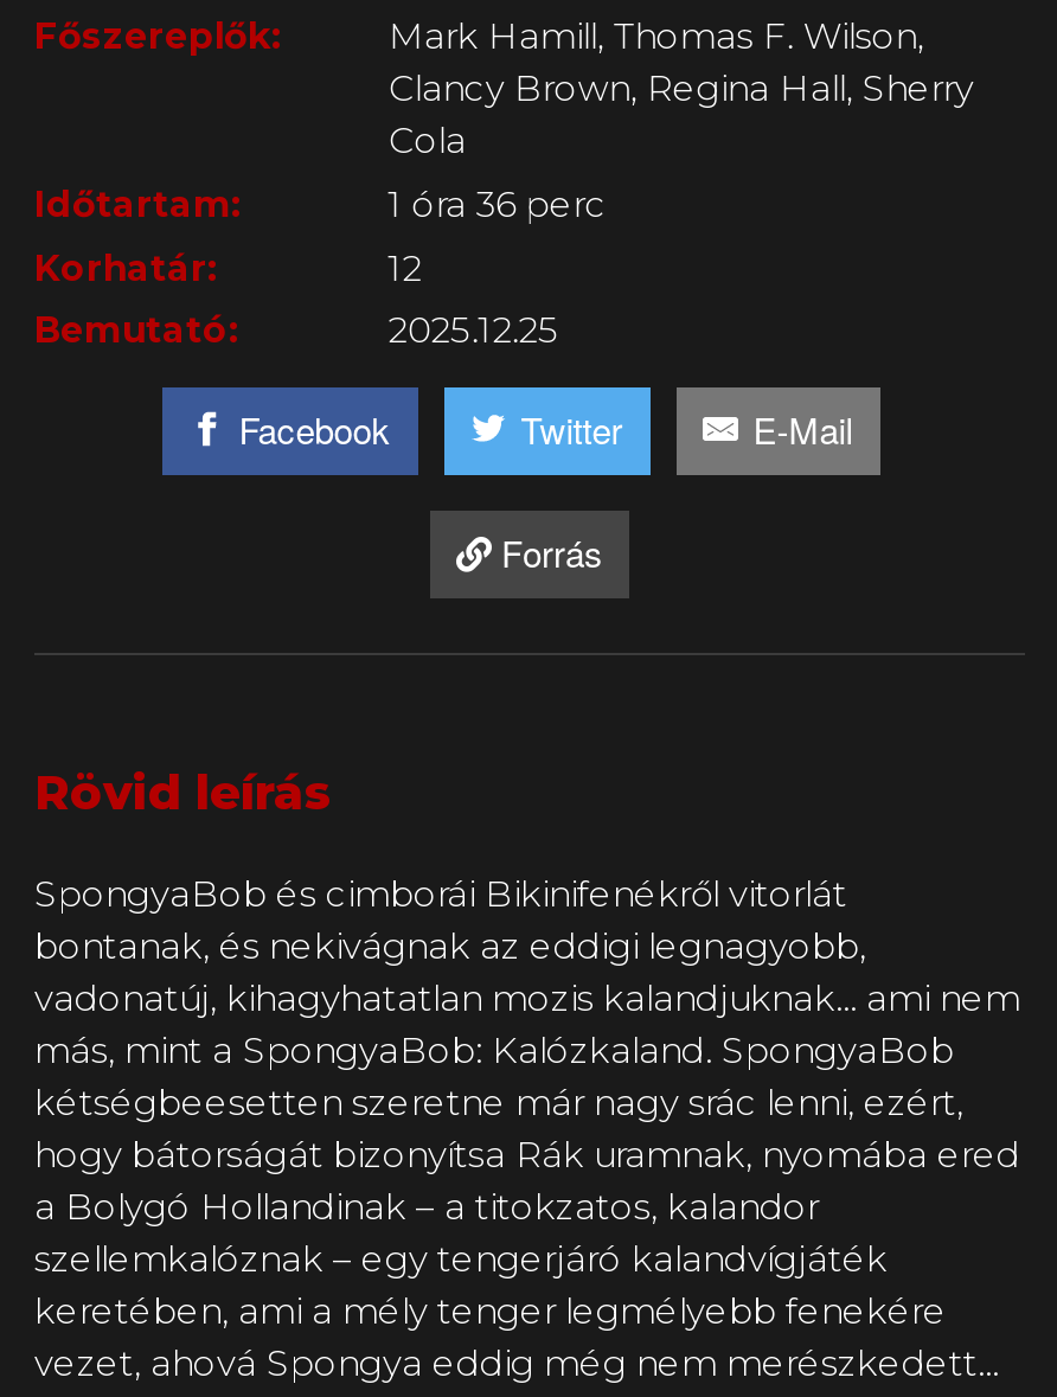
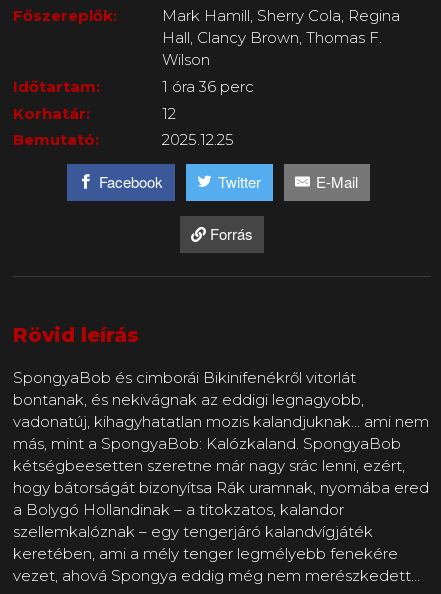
- Mark Hamill, Thomas F. Wilson,
- Clancy Brown, Regina Hall, Sherry
- Cola
+ Mark Hamill, Sherry Cola, Regina
+ Hall, Clancy Brown, Thomas F.
+ Wilson
